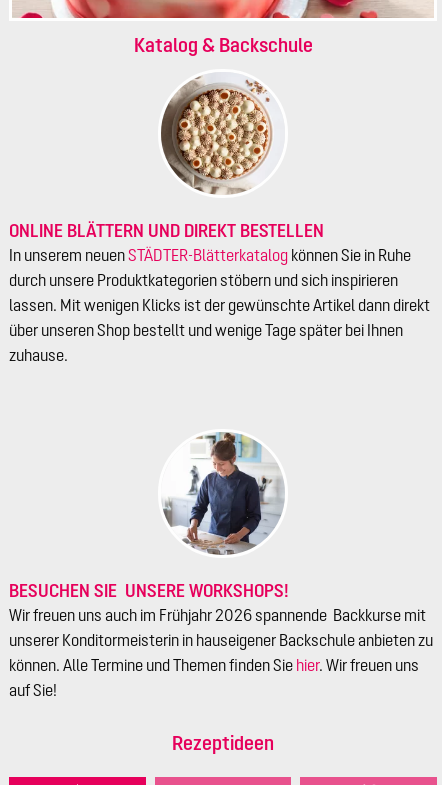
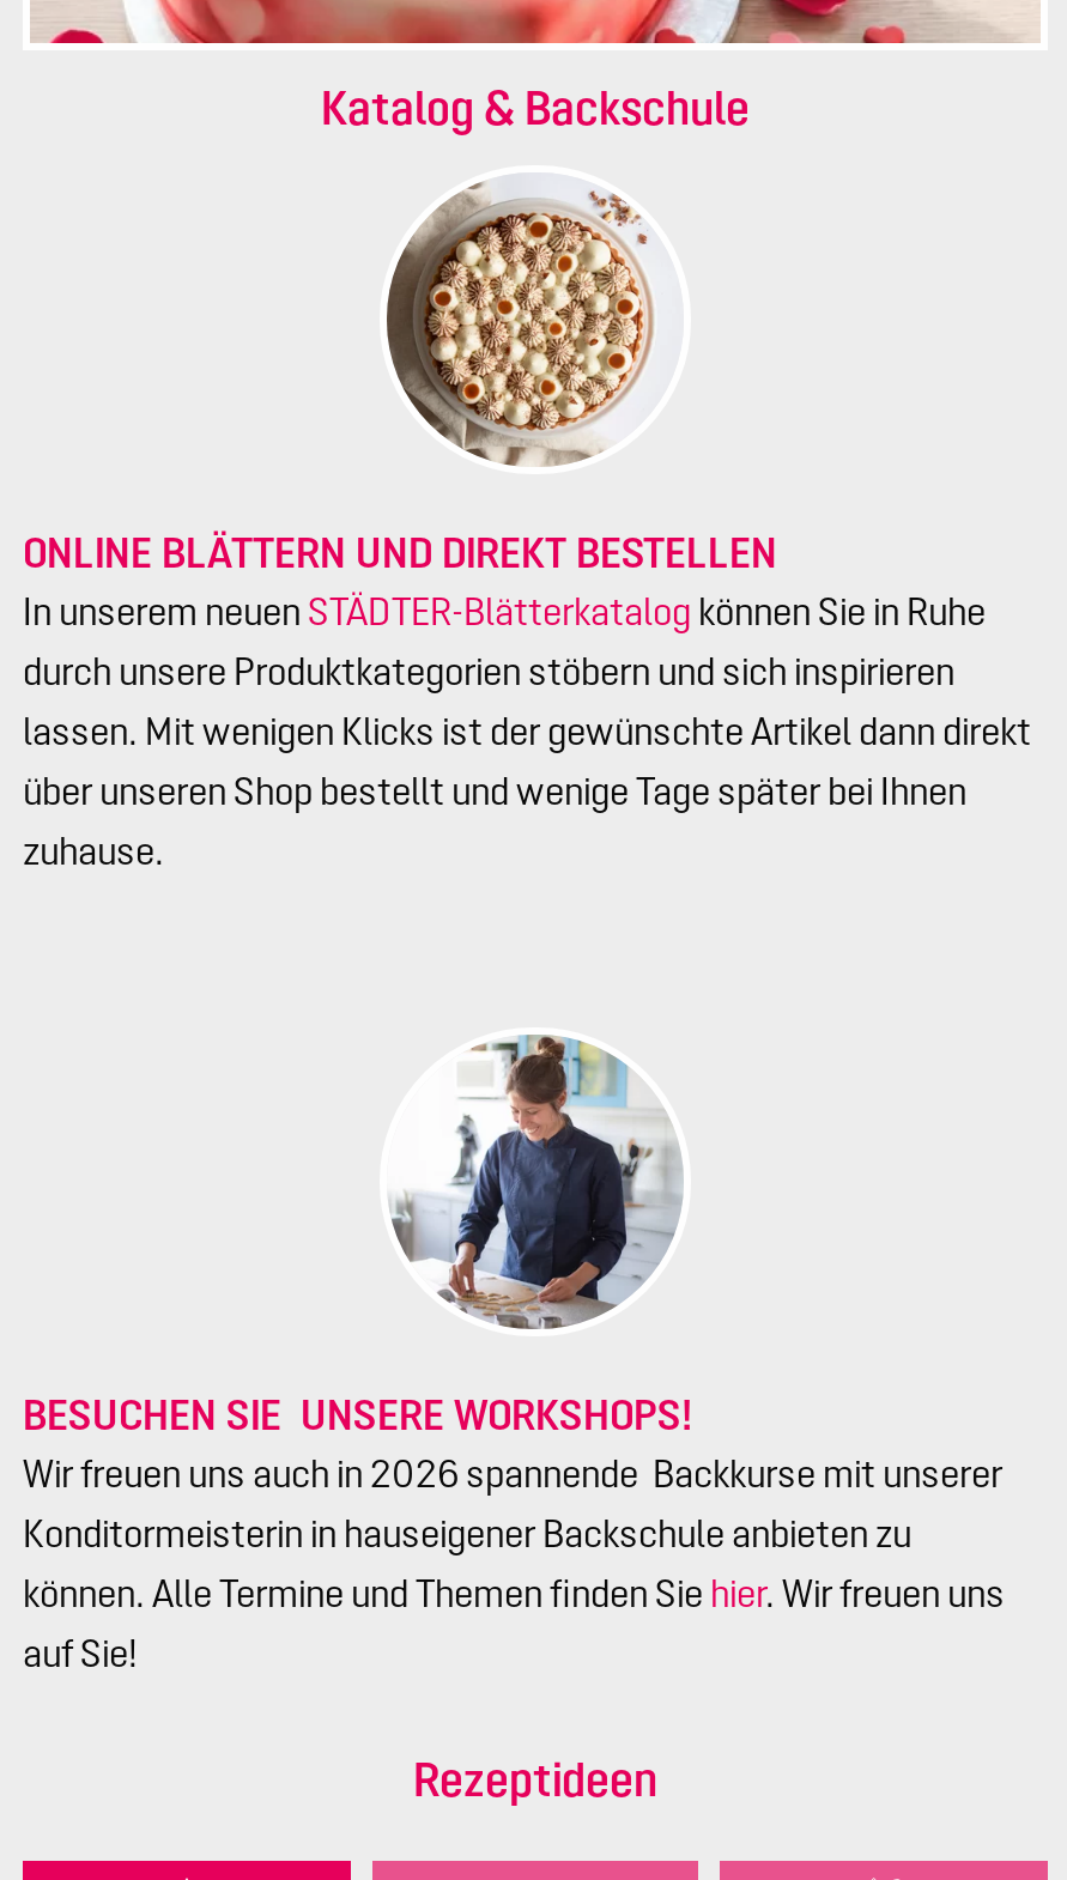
- Wir freuen uns auch im Frühjahr 2026 spannende Backkurse mit
- unserer Konditormeisterin in hauseigener Backschule anbieten zu
+ Wir freuen uns auch in 2026 spannende Backkurse mit unserer
+ Konditormeisterin in hauseigener Backschule anbieten zu
